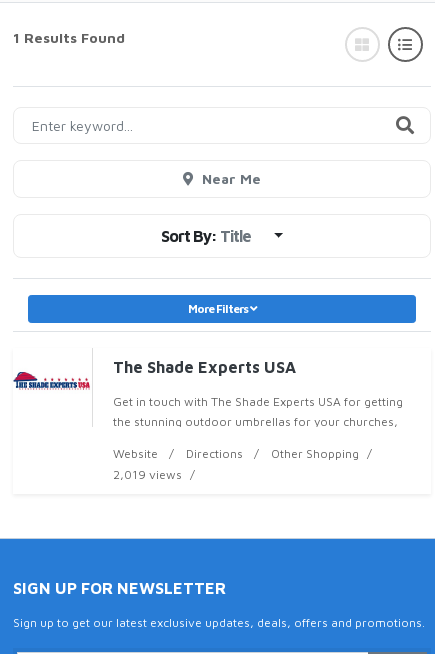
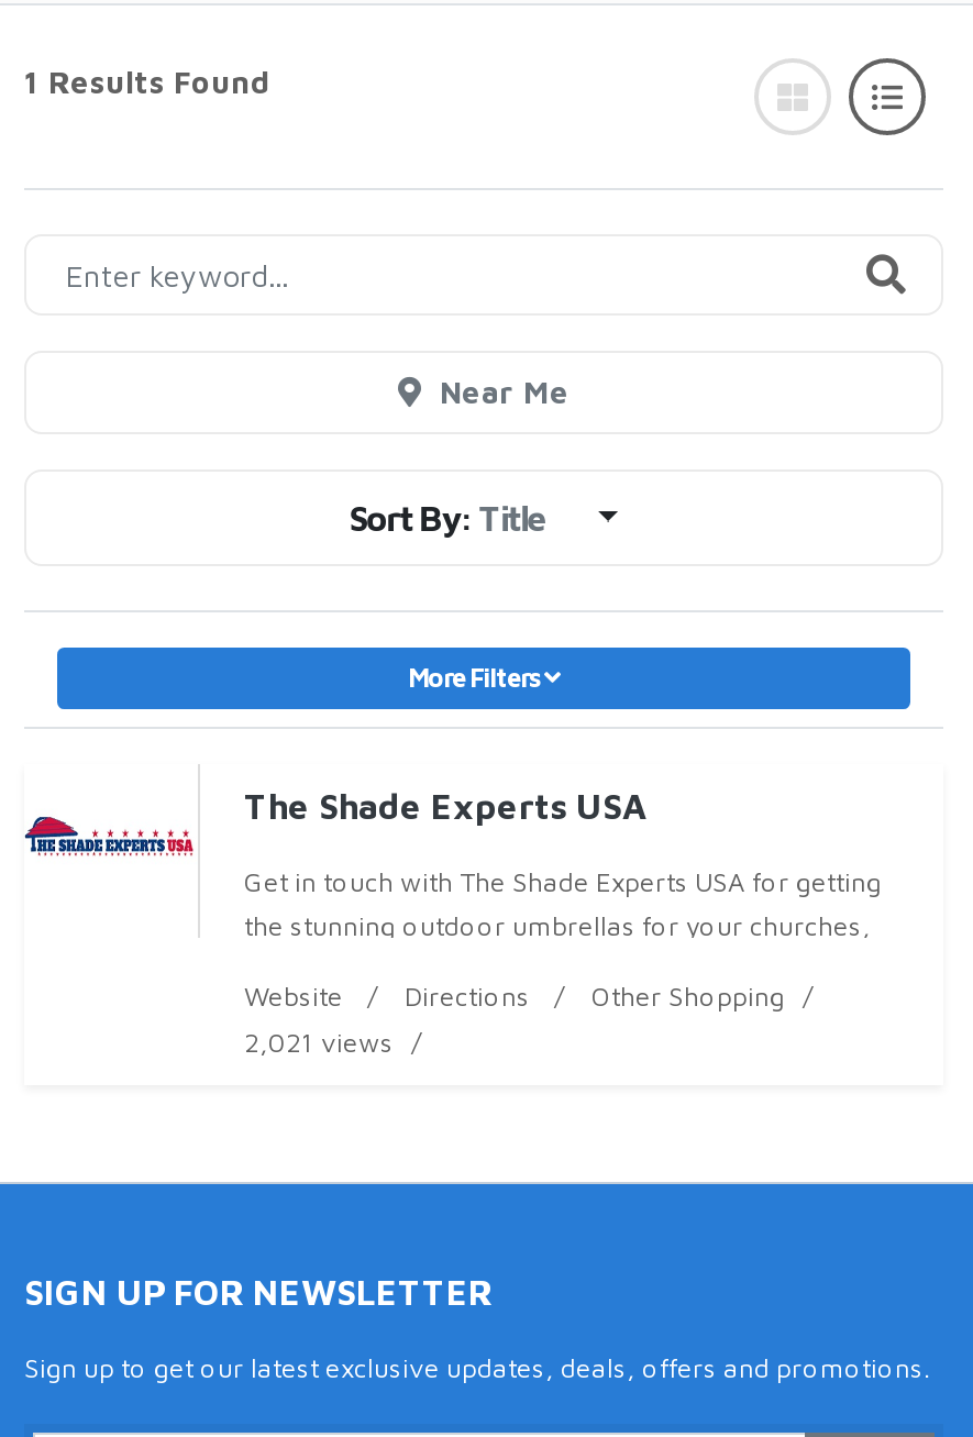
- 2,019 views
+ 2,021 views
